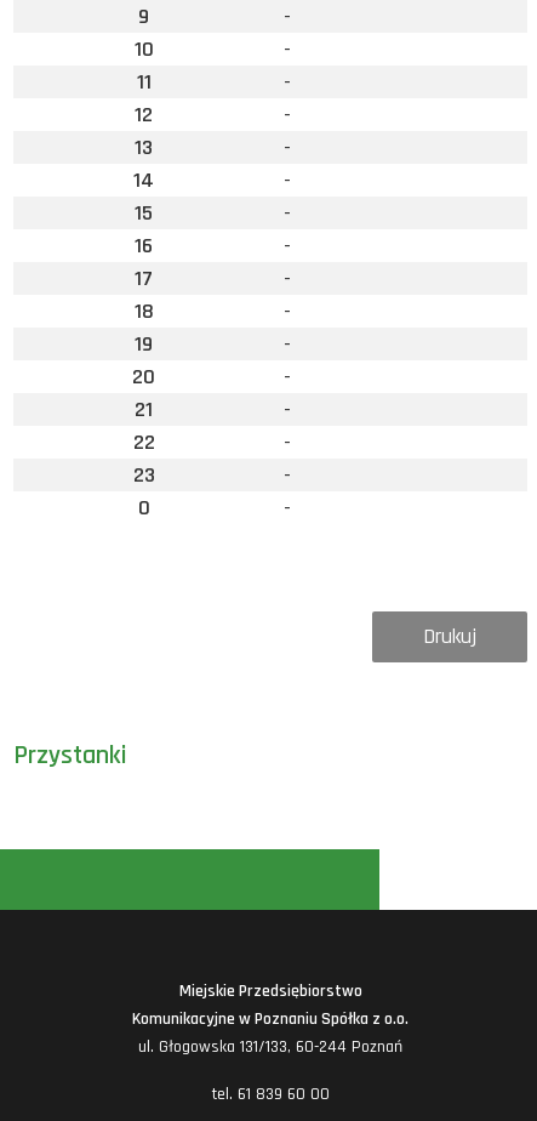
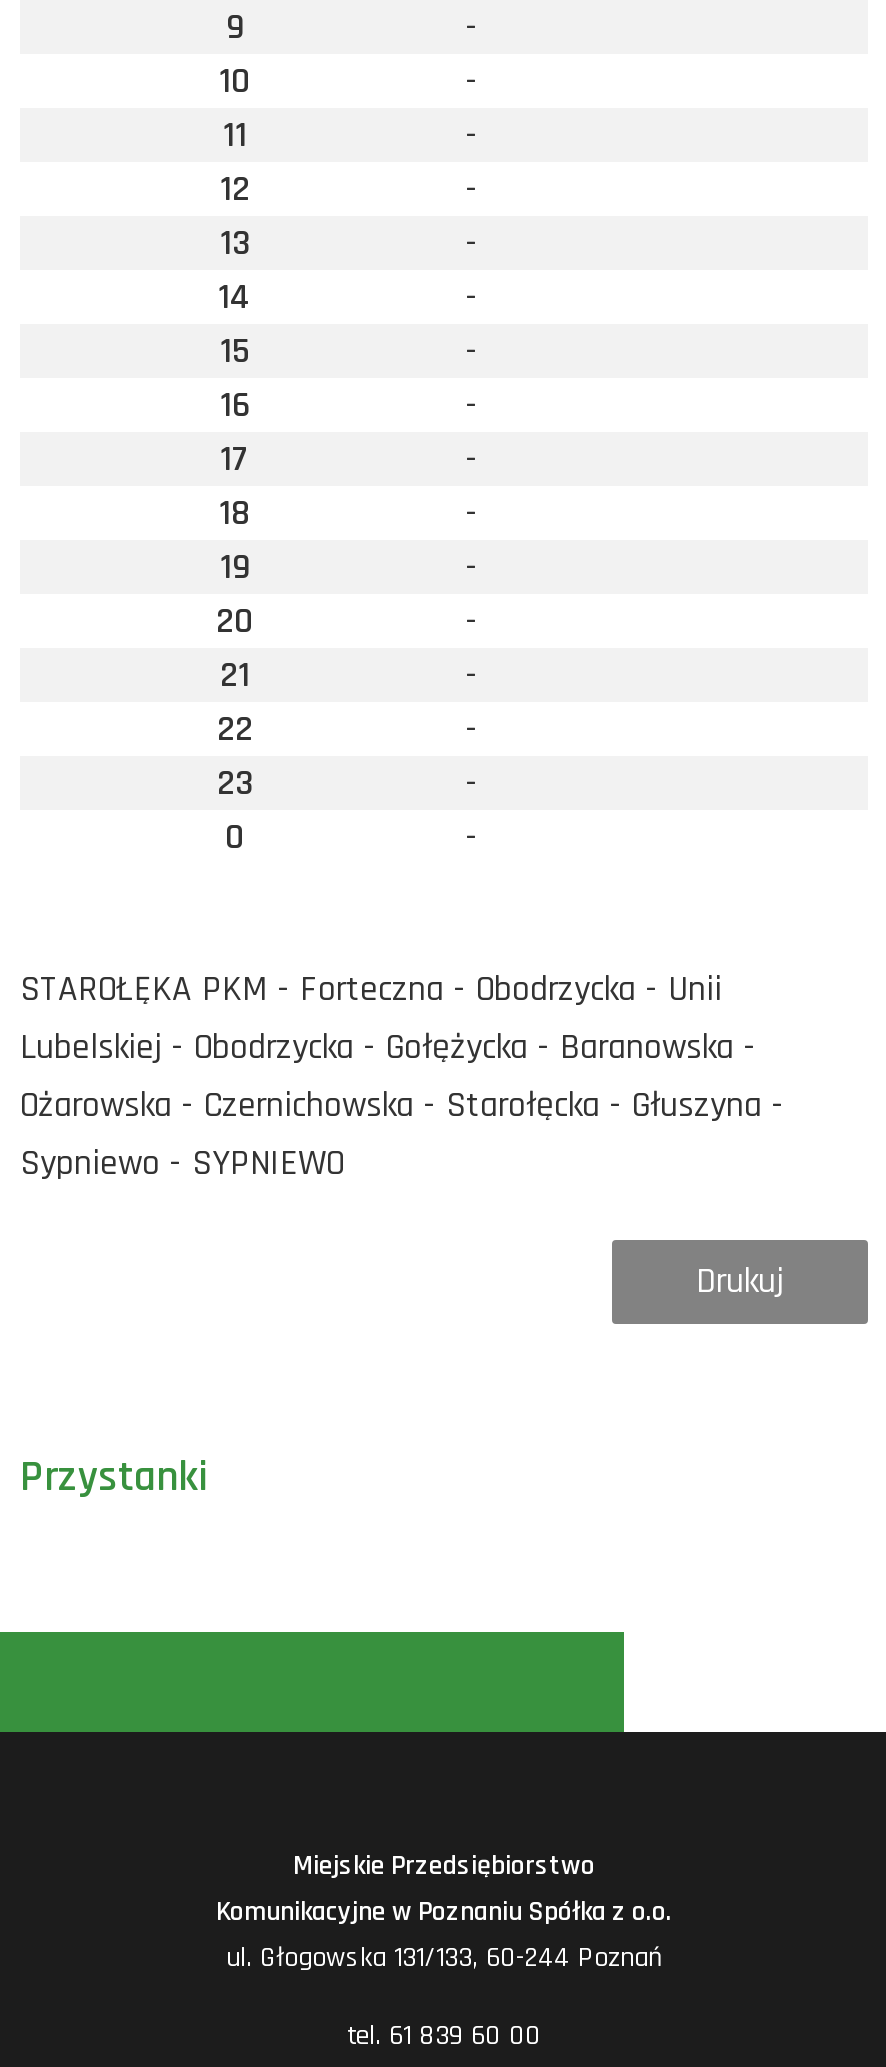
+ STAROŁĘKA PKM - Forteczna - Obodrzycka - Unii
+ Lubelskiej - Obodrzycka - Gołężycka - Baranowska -
+ Ożarowska - Czernichowska - Starołęcka - Głuszyna -
+ Sypniewo - SYPNIEWO
